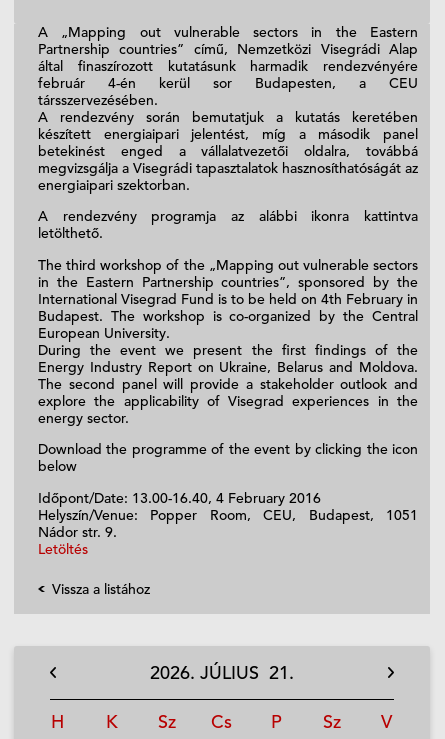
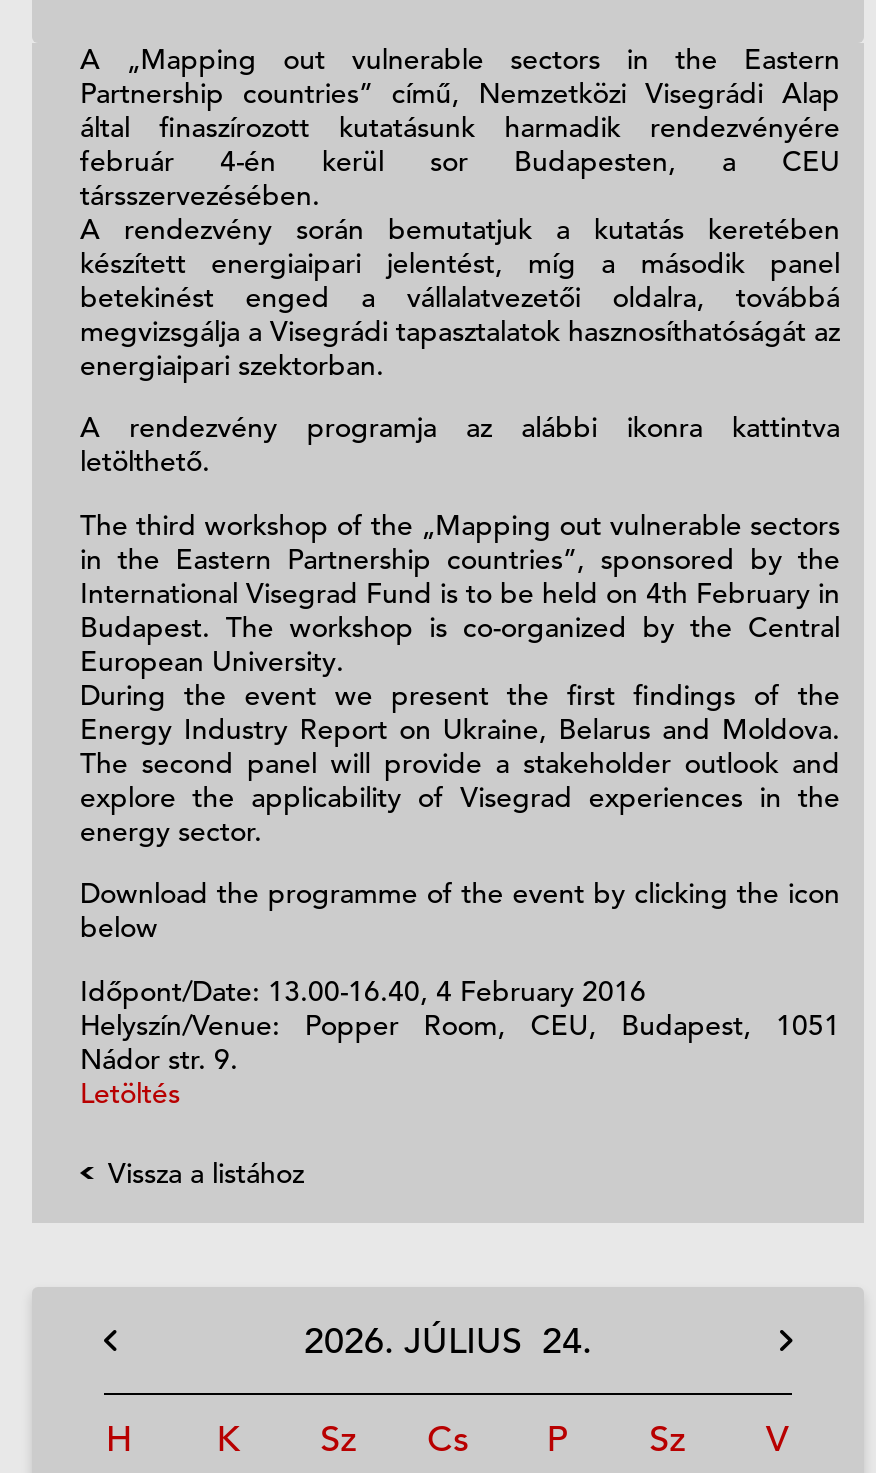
- 2026. JÚLIUS 21.
+ 2026. JÚLIUS 24.
